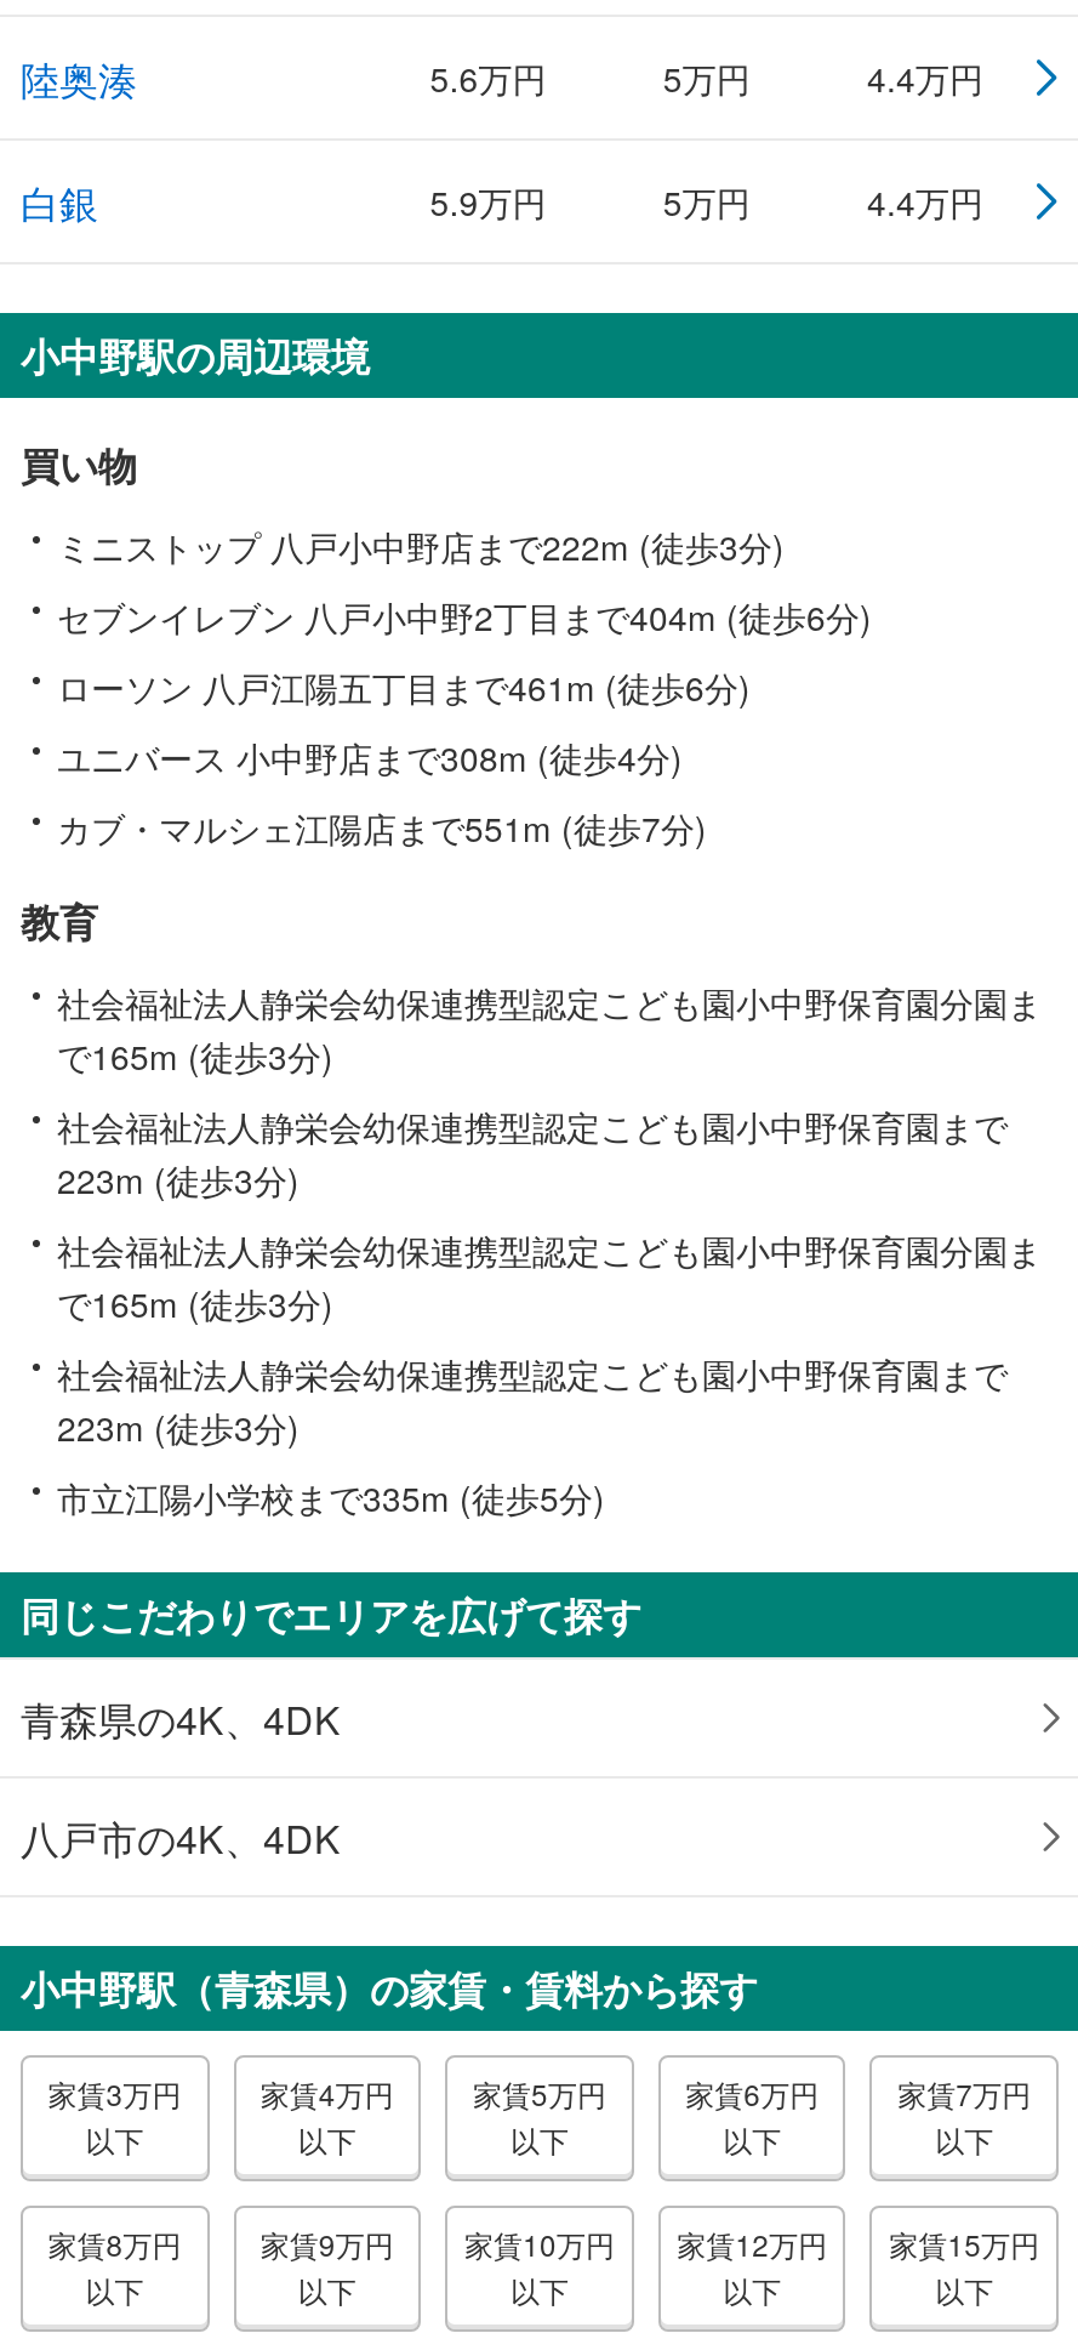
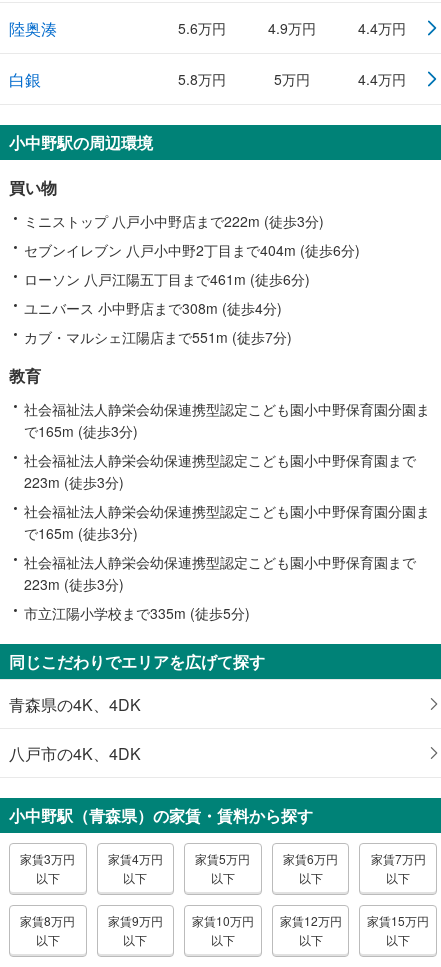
- 5万円
+ 4.9万円

- 5.9万円
+ 5.8万円
